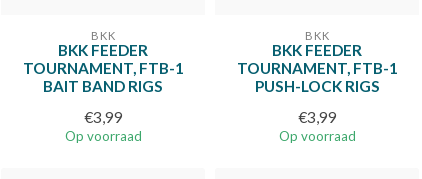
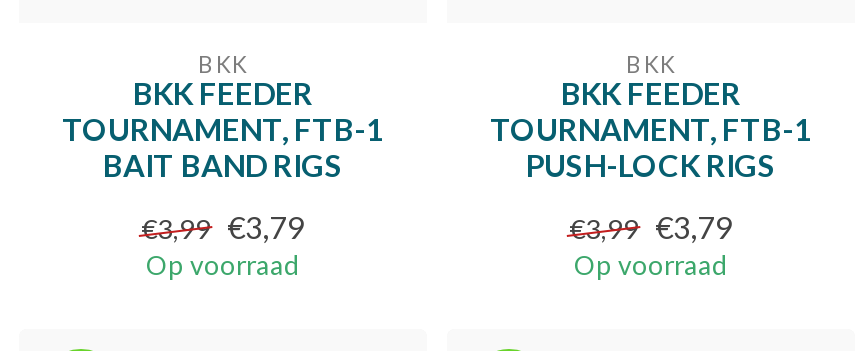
- €3,99
+ €3,99 €3,79

- €3,99
+ €3,99 €3,79
